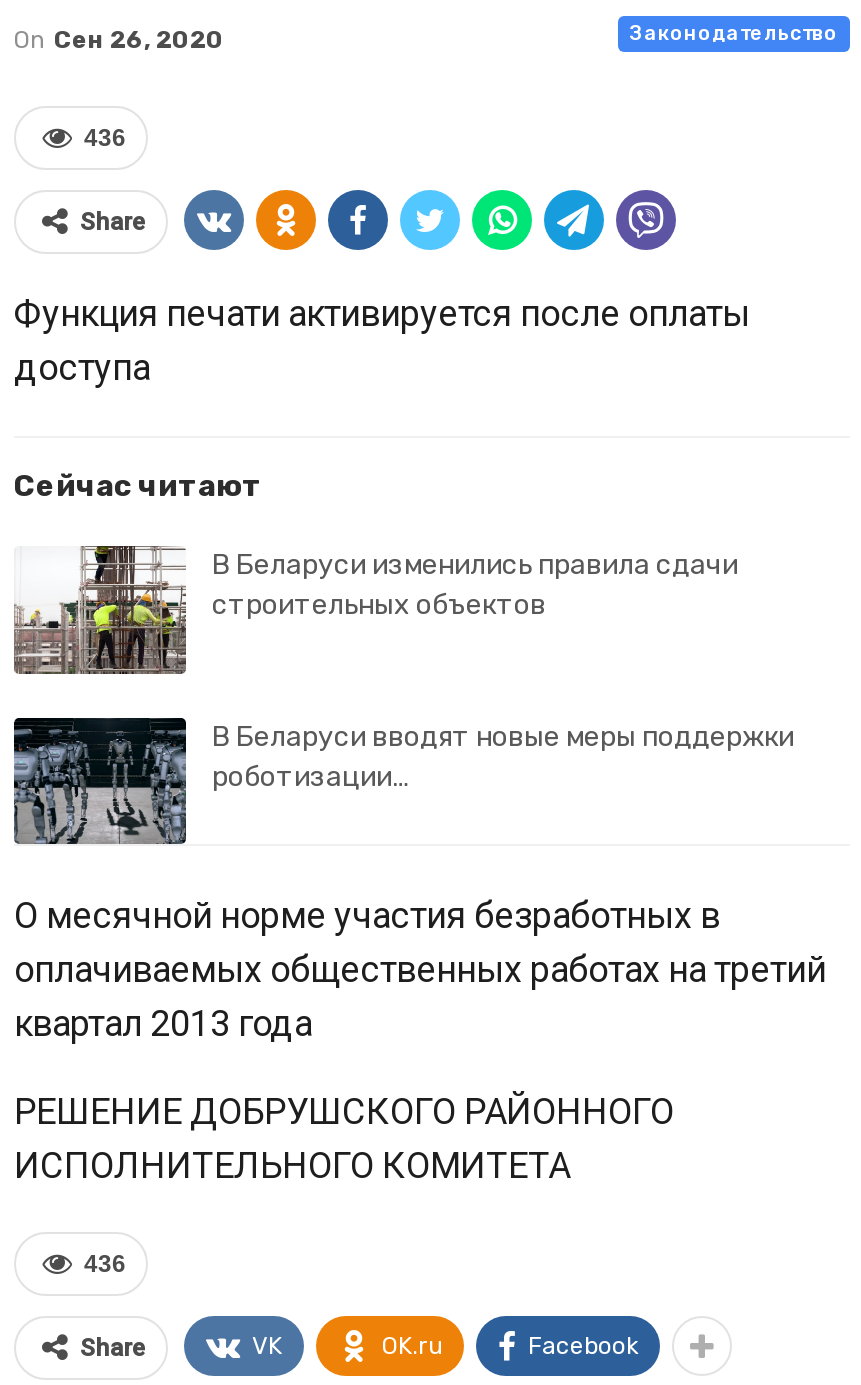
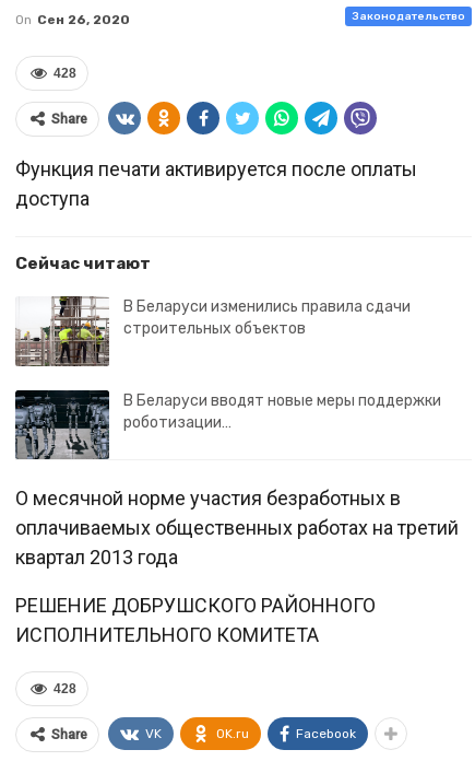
- 436
+ 428

- 436
+ 428
